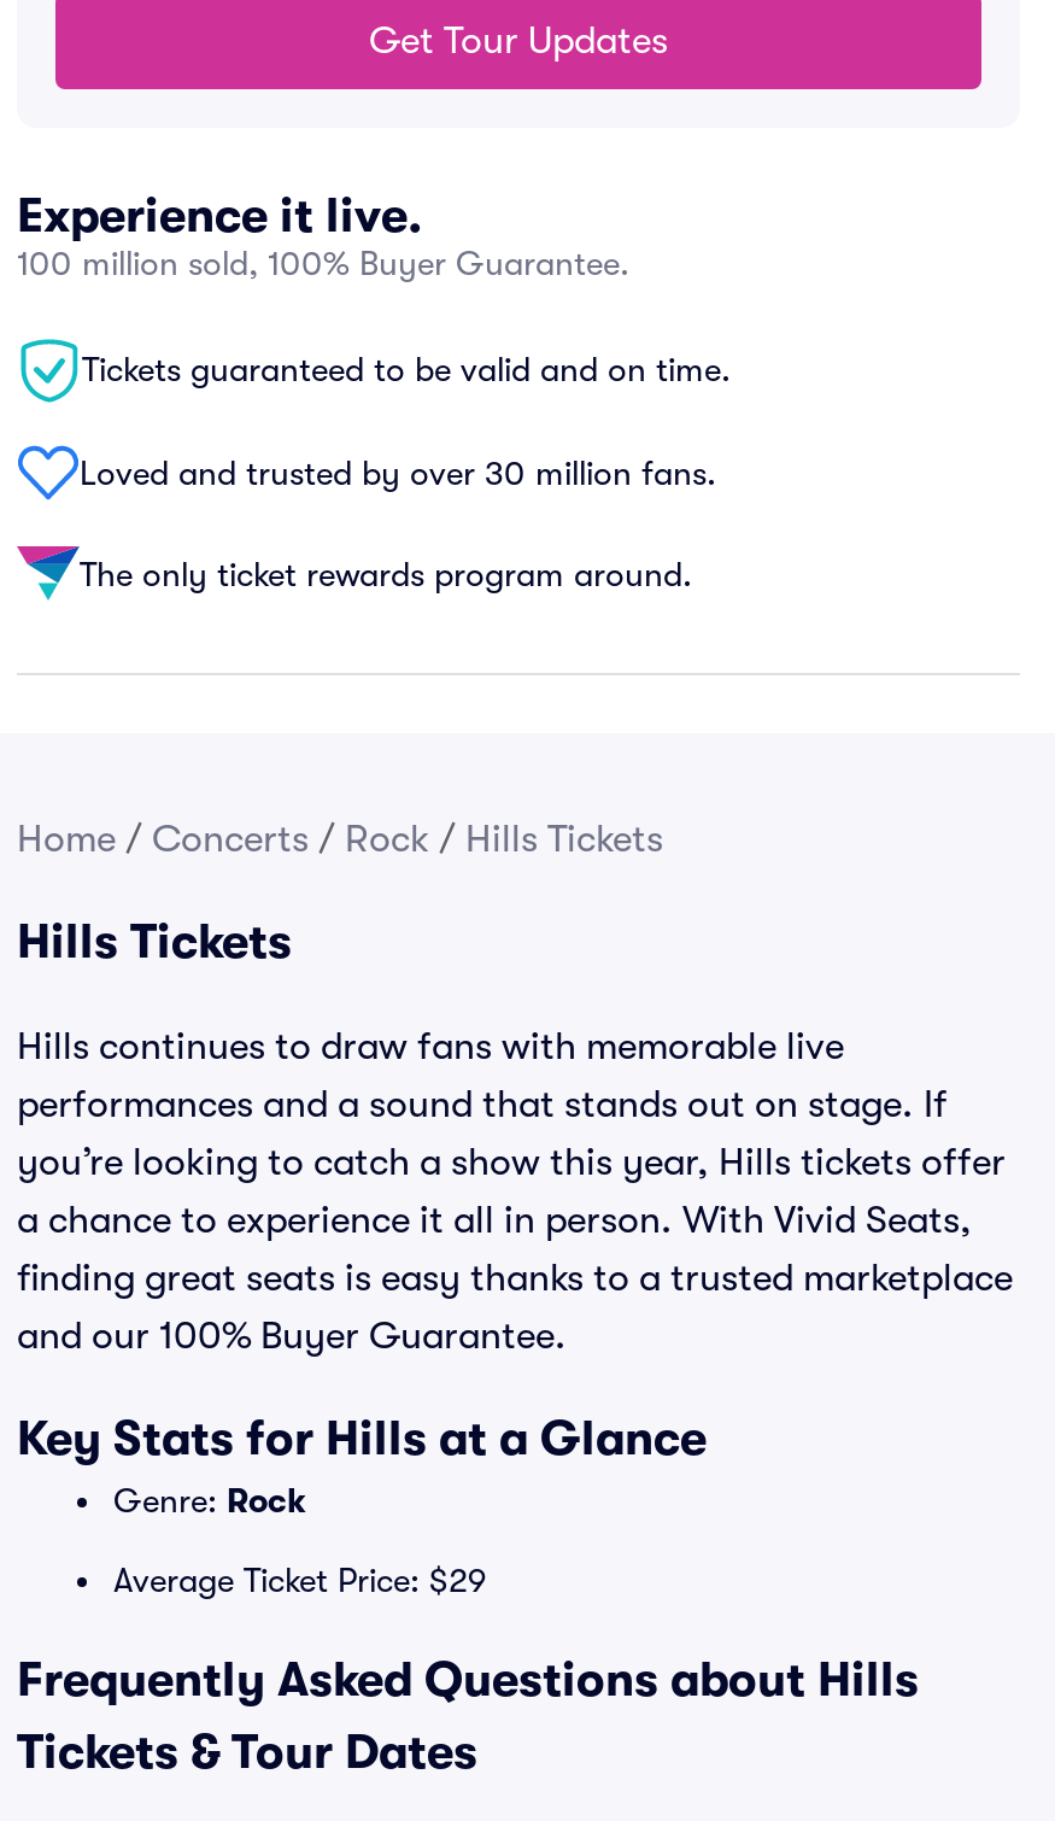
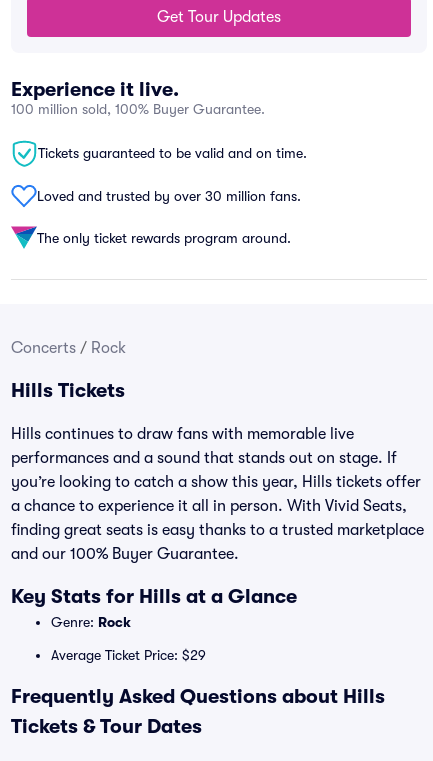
- Home / Concerts / Rock / Hills Tickets
+ Concerts / Rock
